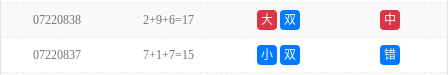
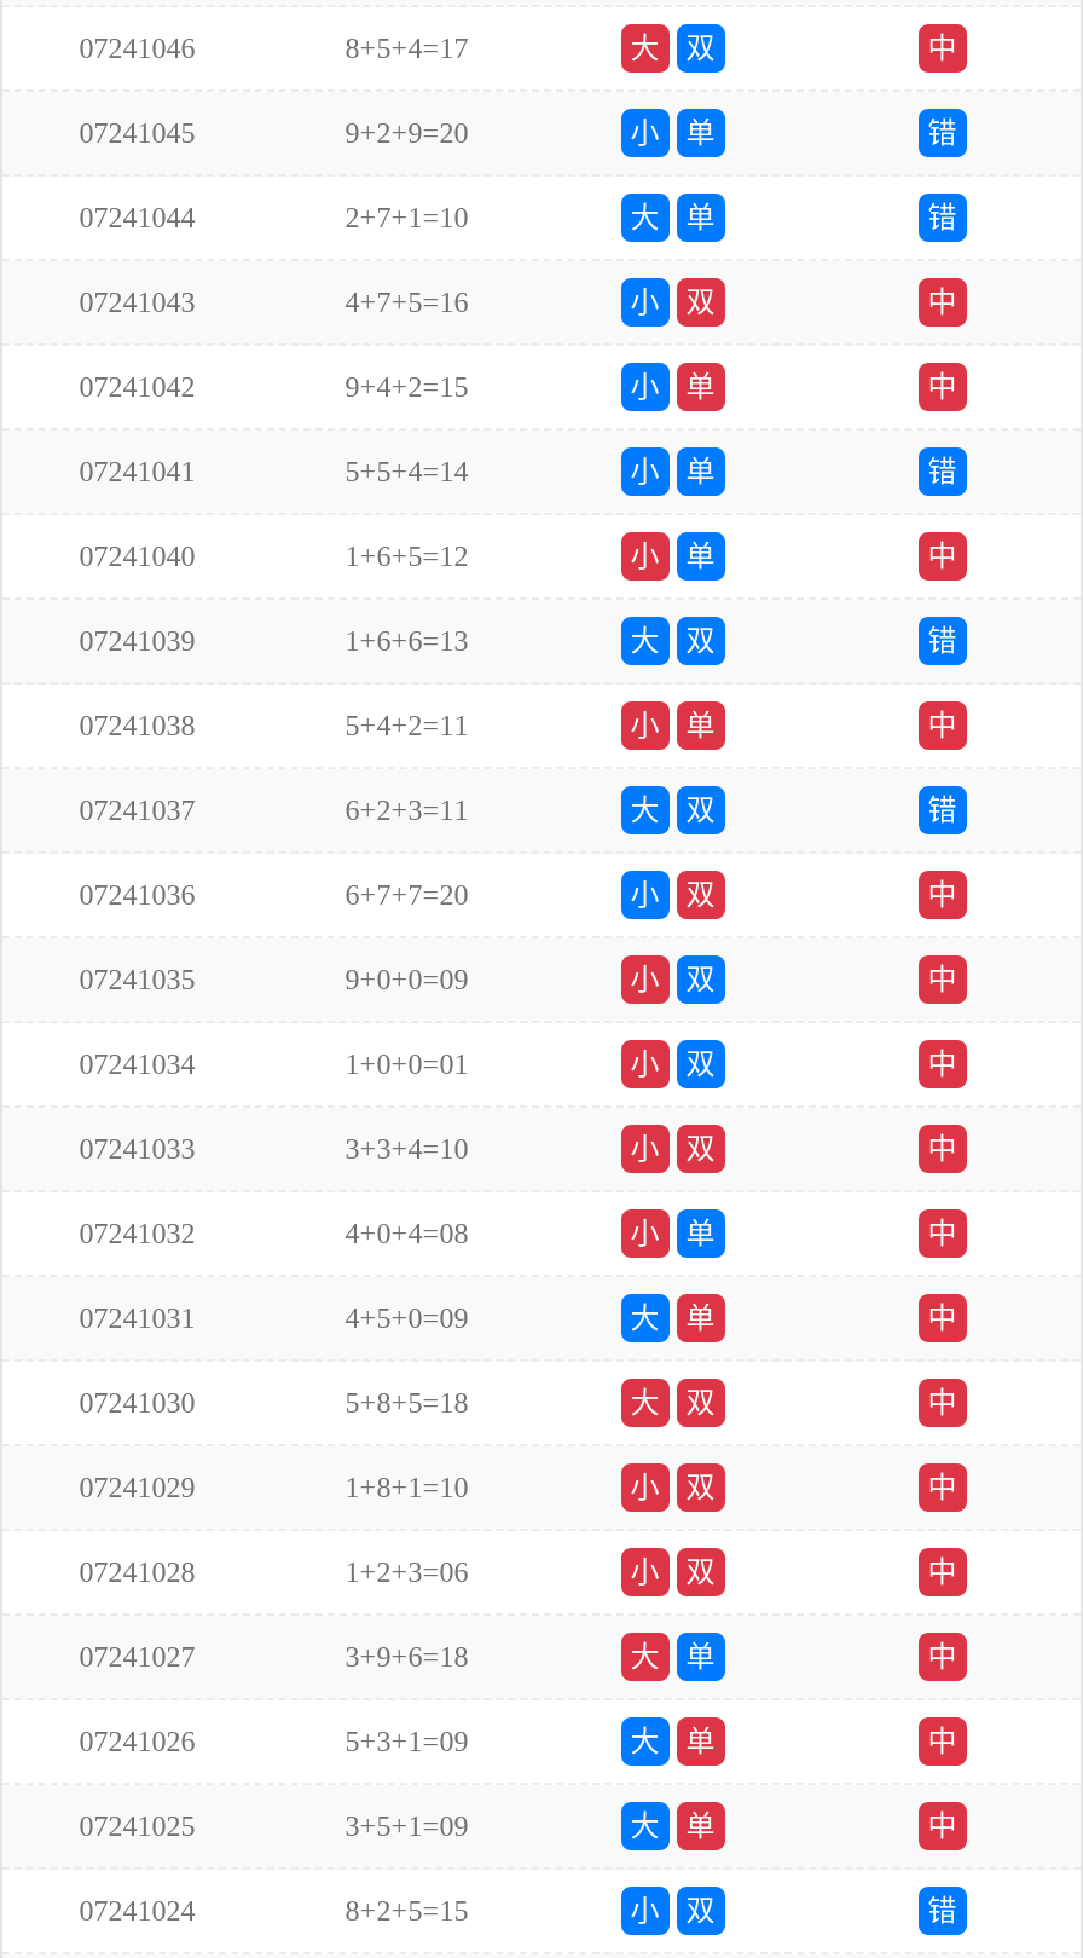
- 07220838
- 2+9+6=17
+ 07241046
+ 8+5+4=17

- 07220837
- 7+1+7=15
+ 07241045
+ 9+2+9=20
+ 小
+ 单
+ 错
+ 07241044
+ 2+7+1=10
+ 大
+ 单
+ 错
+ 07241043
+ 4+7+5=16
+ 小
+ 双
+ 中
+ 07241042
+ 9+4+2=15
+ 小
+ 单
+ 中
+ 07241041
+ 5+5+4=14
+ 小
+ 单
+ 错
+ 07241040
+ 1+6+5=12
+ 小
+ 单
+ 中
+ 07241039
+ 1+6+6=13
+ 大
+ 双
+ 错
+ 07241038
+ 5+4+2=11
+ 小
+ 单
+ 中
+ 07241037
+ 6+2+3=11
+ 大
+ 双
+ 错
+ 07241036
+ 6+7+7=20
+ 小
+ 双
+ 中
+ 07241035
+ 9+0+0=09
+ 小
+ 双
+ 中
+ 07241034
+ 1+0+0=01
+ 小
+ 双
+ 中
+ 07241033
+ 3+3+4=10
+ 小
+ 双
+ 中
+ 07241032
+ 4+0+4=08
+ 小
+ 单
+ 中
+ 07241031
+ 4+5+0=09
+ 大
+ 单
+ 中
+ 07241030
+ 5+8+5=18
+ 大
+ 双
+ 中
+ 07241029
+ 1+8+1=10
+ 小
+ 双
+ 中
+ 07241028
+ 1+2+3=06
+ 小
+ 双
+ 中
+ 07241027
+ 3+9+6=18
+ 大
+ 单
+ 中
+ 07241026
+ 5+3+1=09
+ 大
+ 单
+ 中
+ 07241025
+ 3+5+1=09
+ 大
+ 单
+ 中
+ 07241024
+ 8+2+5=15
